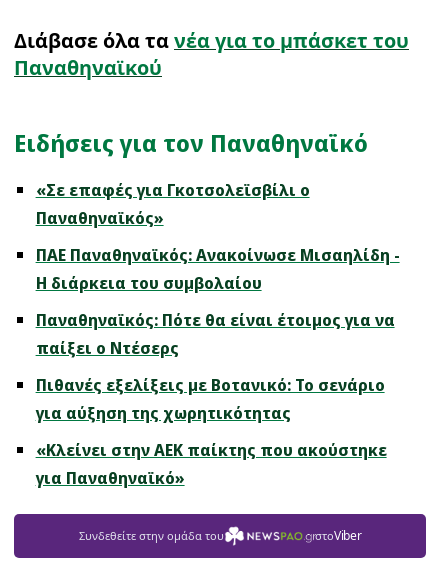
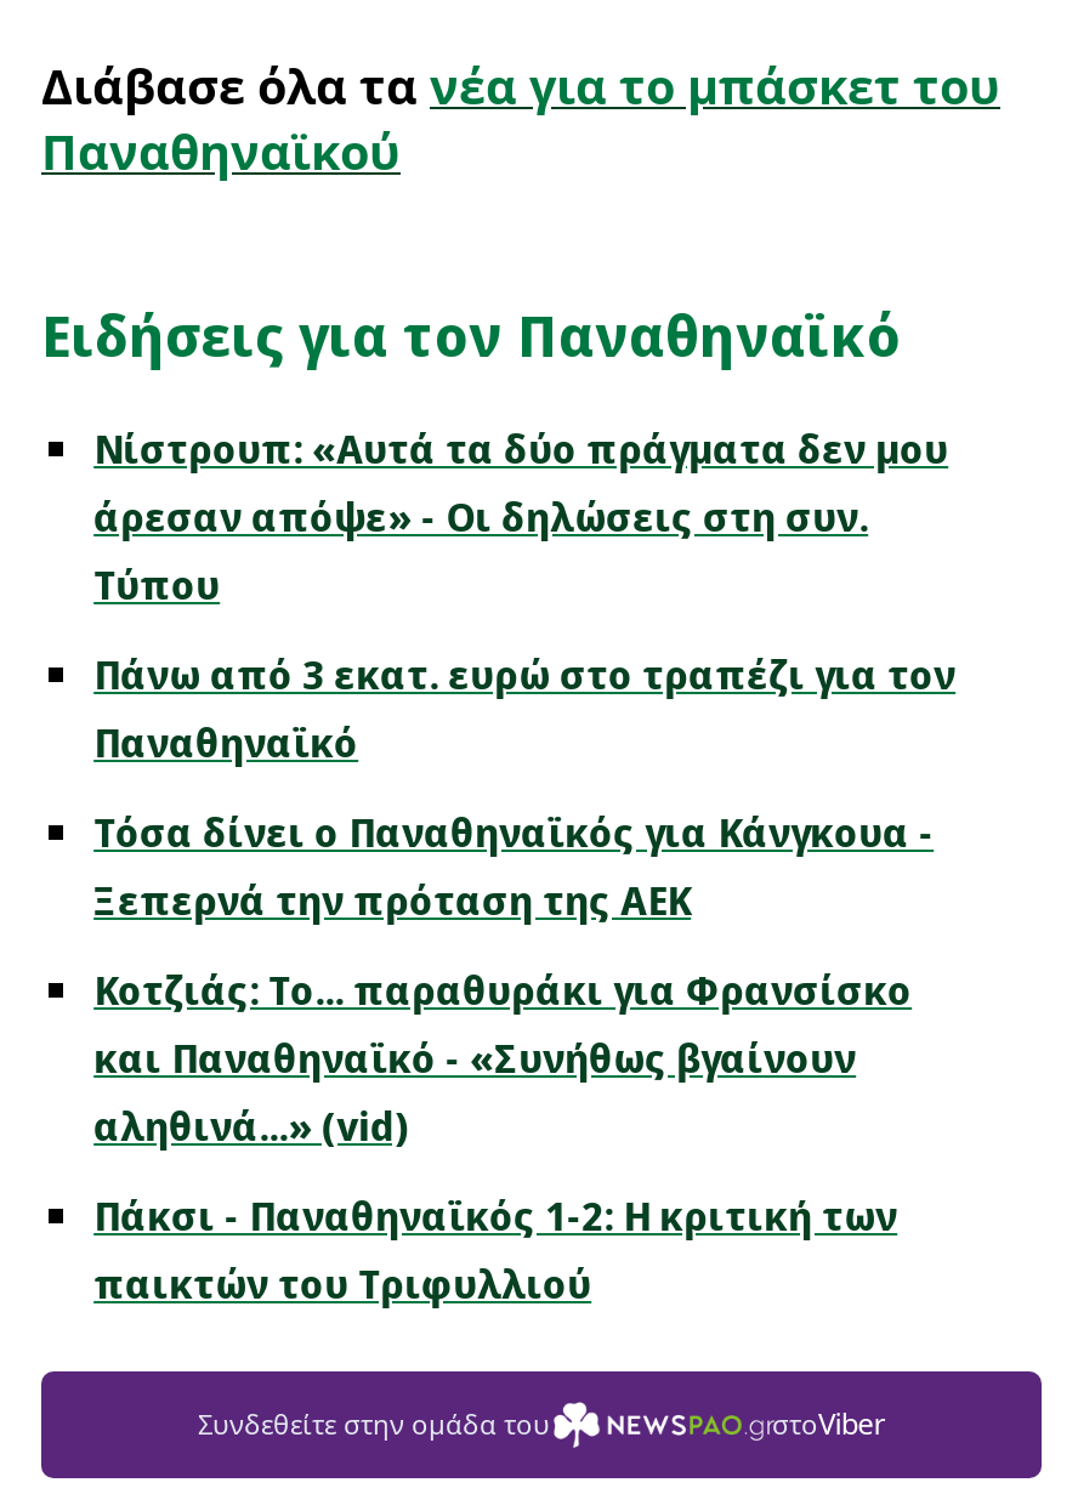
- «Σε επαφές για Γκοτσολεϊσβίλι ο
- Παναθηναϊκός»
+ Νίστρουπ: «Αυτά τα δύο πράγματα δεν μου
+ άρεσαν απόψε» - Οι δηλώσεις στη συν.
+ Τύπου

- ΠΑΕ Παναθηναϊκός: Ανακοίνωσε Μισαηλίδη -
- Η διάρκεια του συμβολαίου
+ Πάνω από 3 εκατ. ευρώ στο τραπέζι για τον
+ Παναθηναϊκό

- Παναθηναϊκός: Πότε θα είναι έτοιμος για να
- παίξει ο Ντέσερς
+ Τόσα δίνει ο Παναθηναϊκός για Κάνγκουα -
+ Ξεπερνά την πρόταση της ΑΕΚ

- Πιθανές εξελίξεις με Βοτανικό: Το σενάριο
- για αύξηση της χωρητικότητας
+ Κοτζιάς: Το... παραθυράκι για Φρανσίσκο
+ και Παναθηναϊκό - «Συνήθως βγαίνουν
+ αληθινά...» (vid)

- «Κλείνει στην ΑΕΚ παίκτης που ακούστηκε
- για Παναθηναϊκό»
+ Πάκσι - Παναθηναϊκός 1-2: Η κριτική των
+ παικτών του Τριφυλλιού
